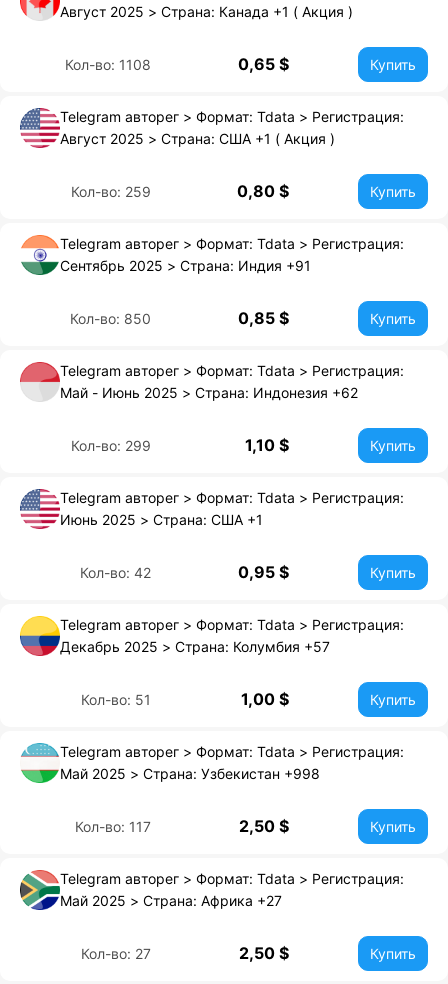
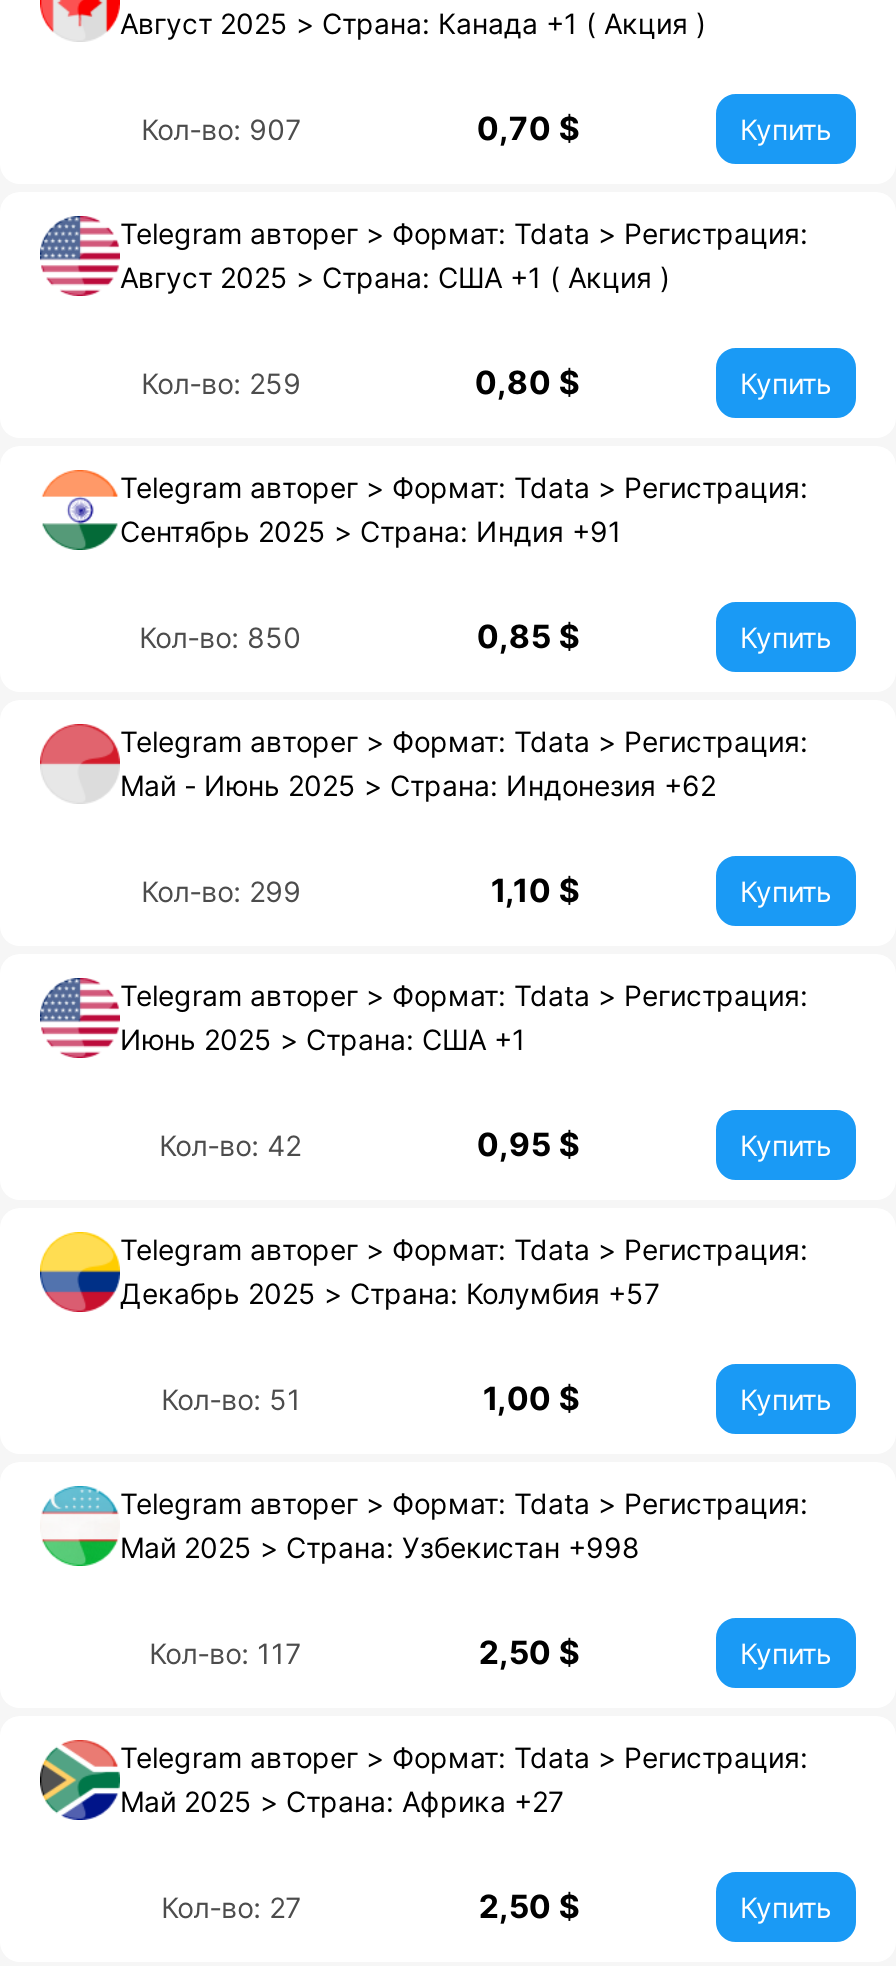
- Кол-во: 1108
+ Кол-во: 907

- 0,65 $
+ 0,70 $
